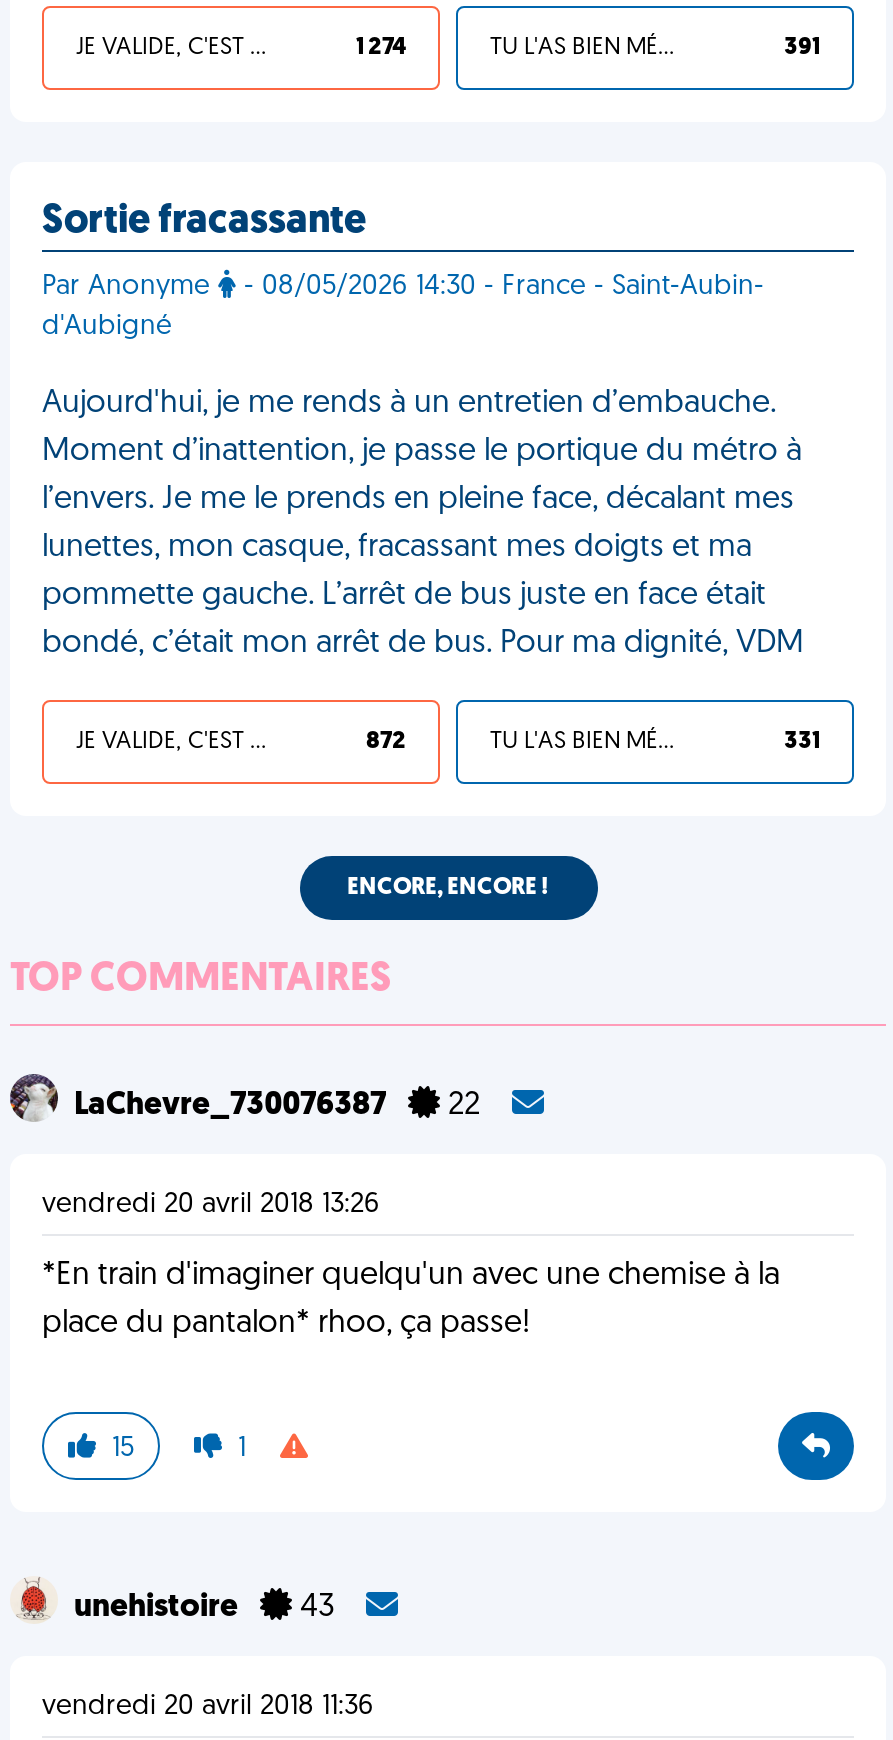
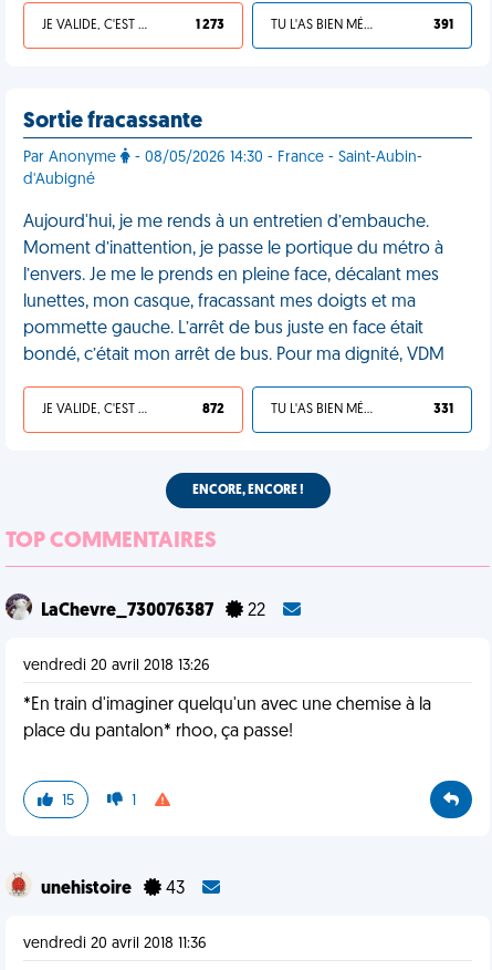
- 1 274
+ 1 273
